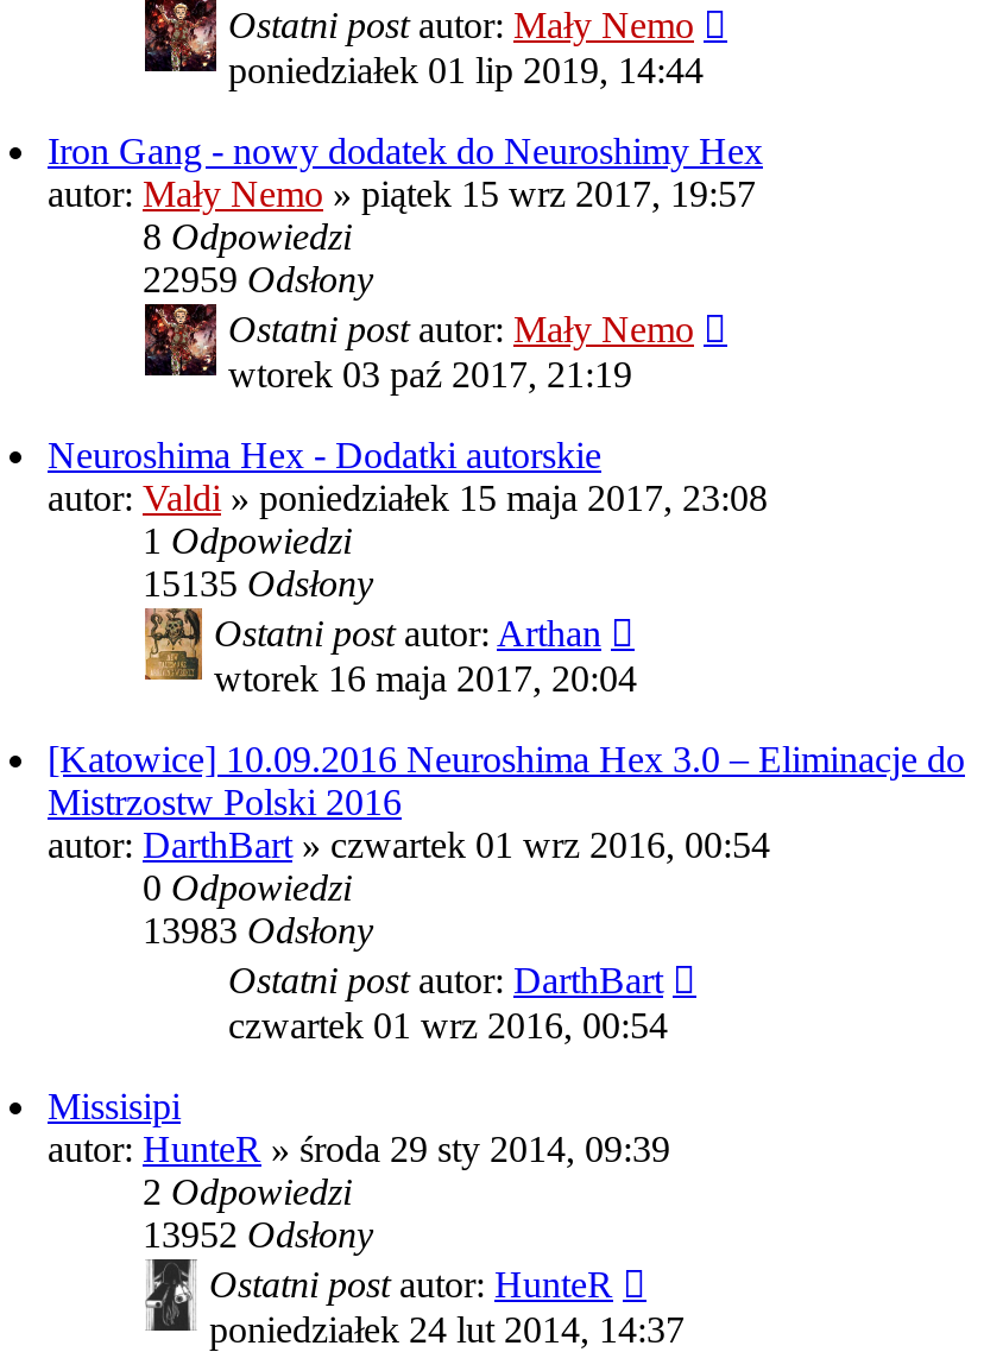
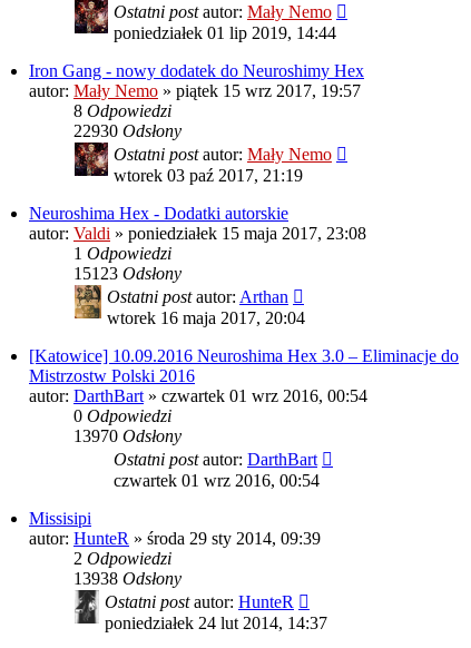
- 22959 Odsłony
+ 22930 Odsłony

- 15135 Odsłony
+ 15123 Odsłony

- 13983 Odsłony
+ 13970 Odsłony

- 13952 Odsłony
+ 13938 Odsłony
